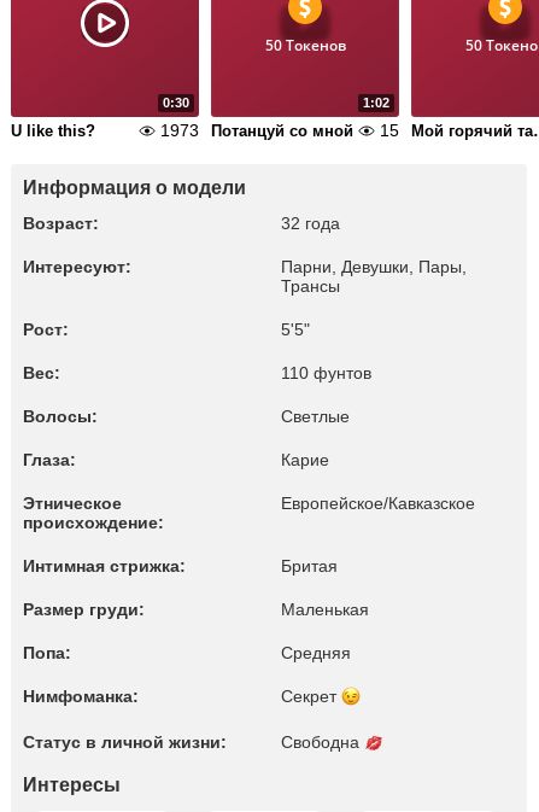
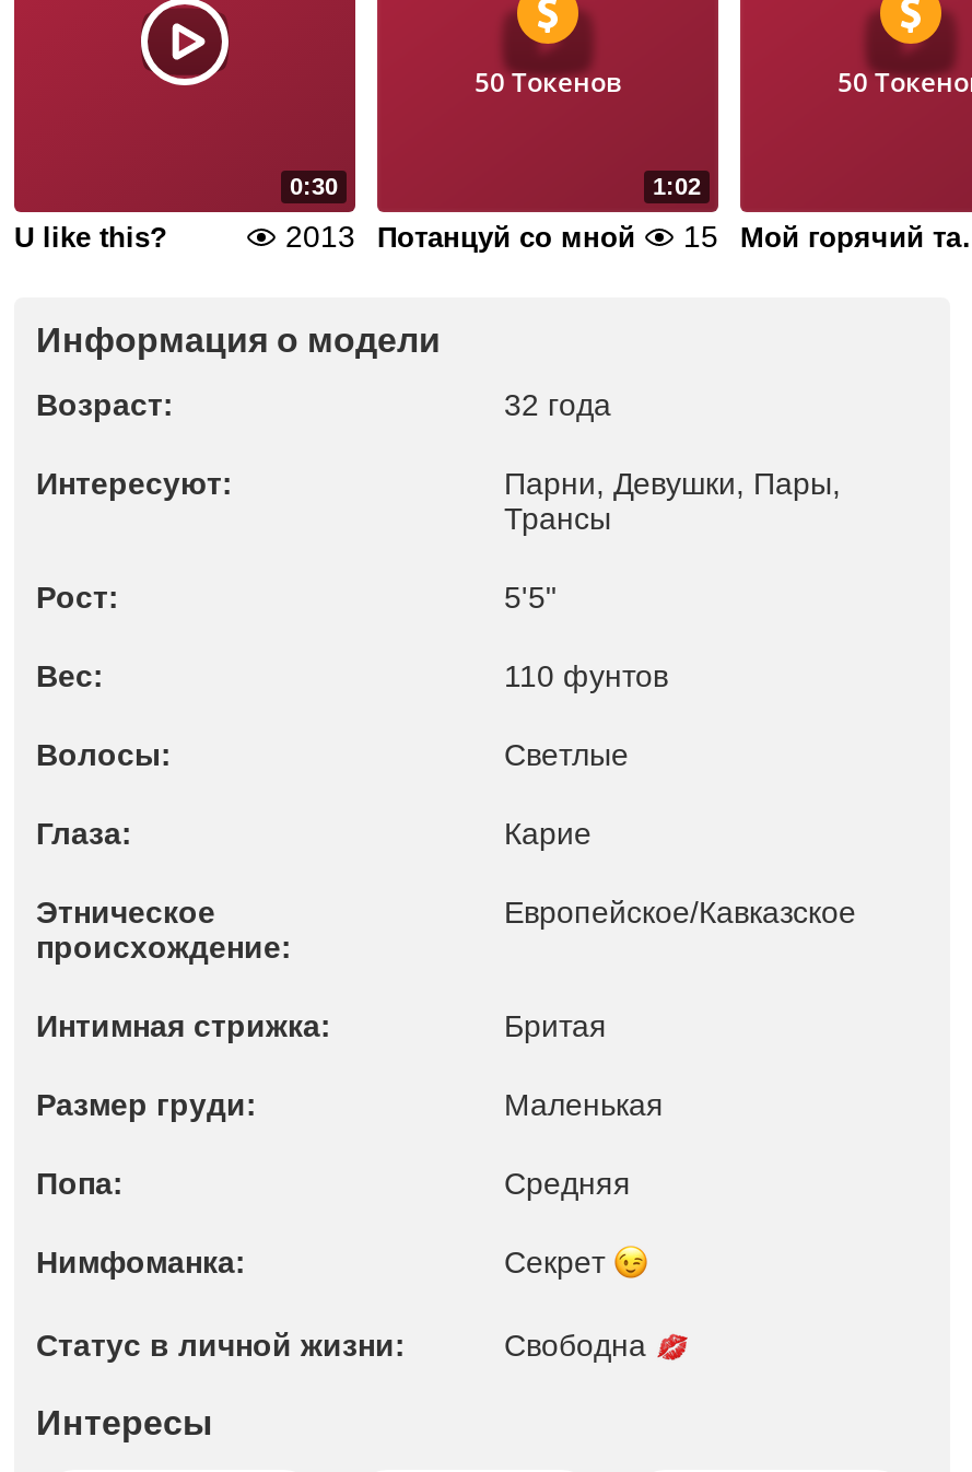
- 1973 Потанцуй со мной 15
+ 2013 Потанцуй со мной 15
